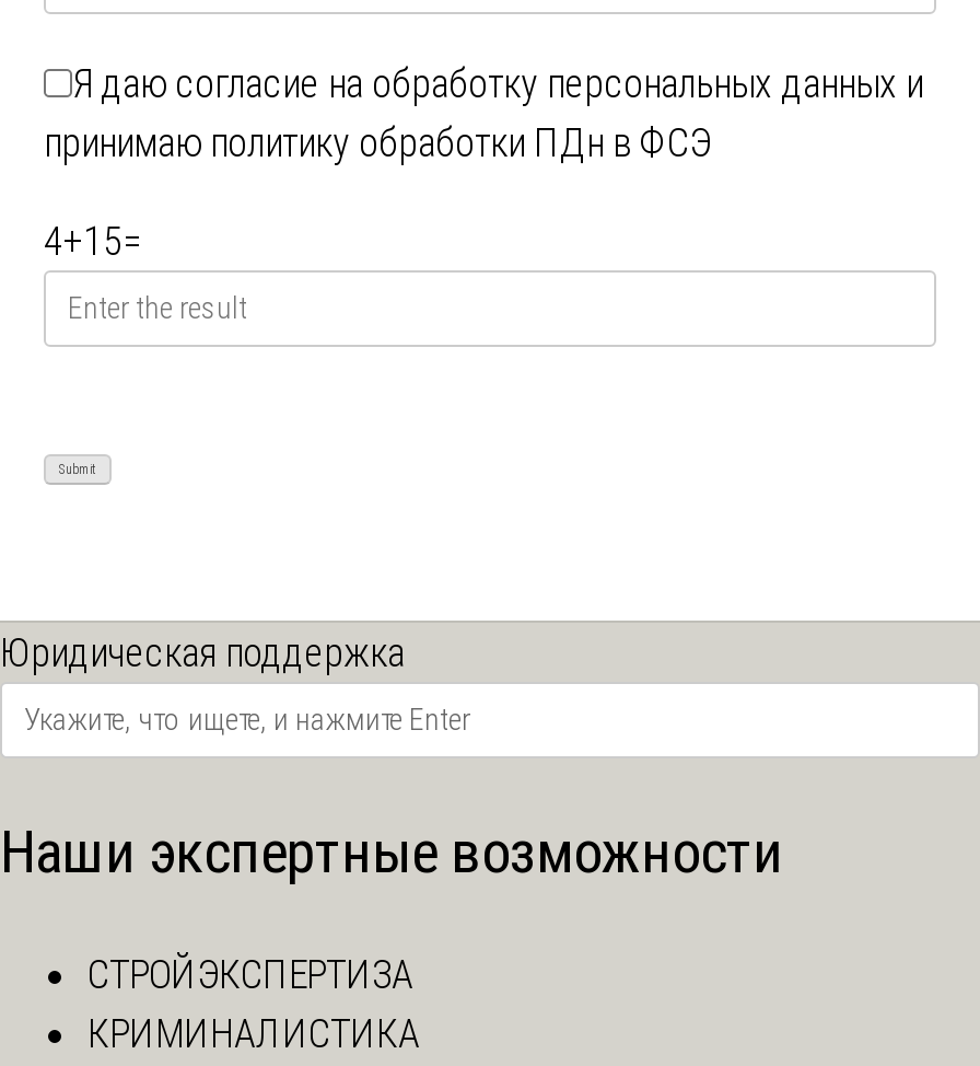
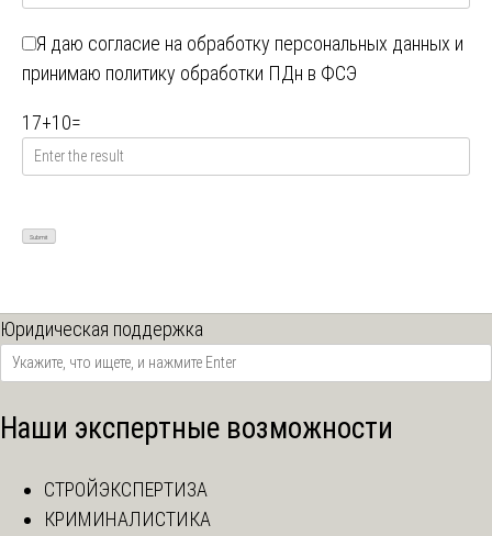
- 4+15=
+ 17+10=
